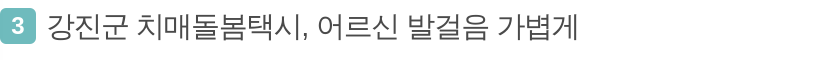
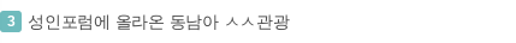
- 강진군 치매돌봄택시, 어르신 발걸음 가볍게
+ 성인포럼에 올라온 동남아 ㅅㅅ관광
